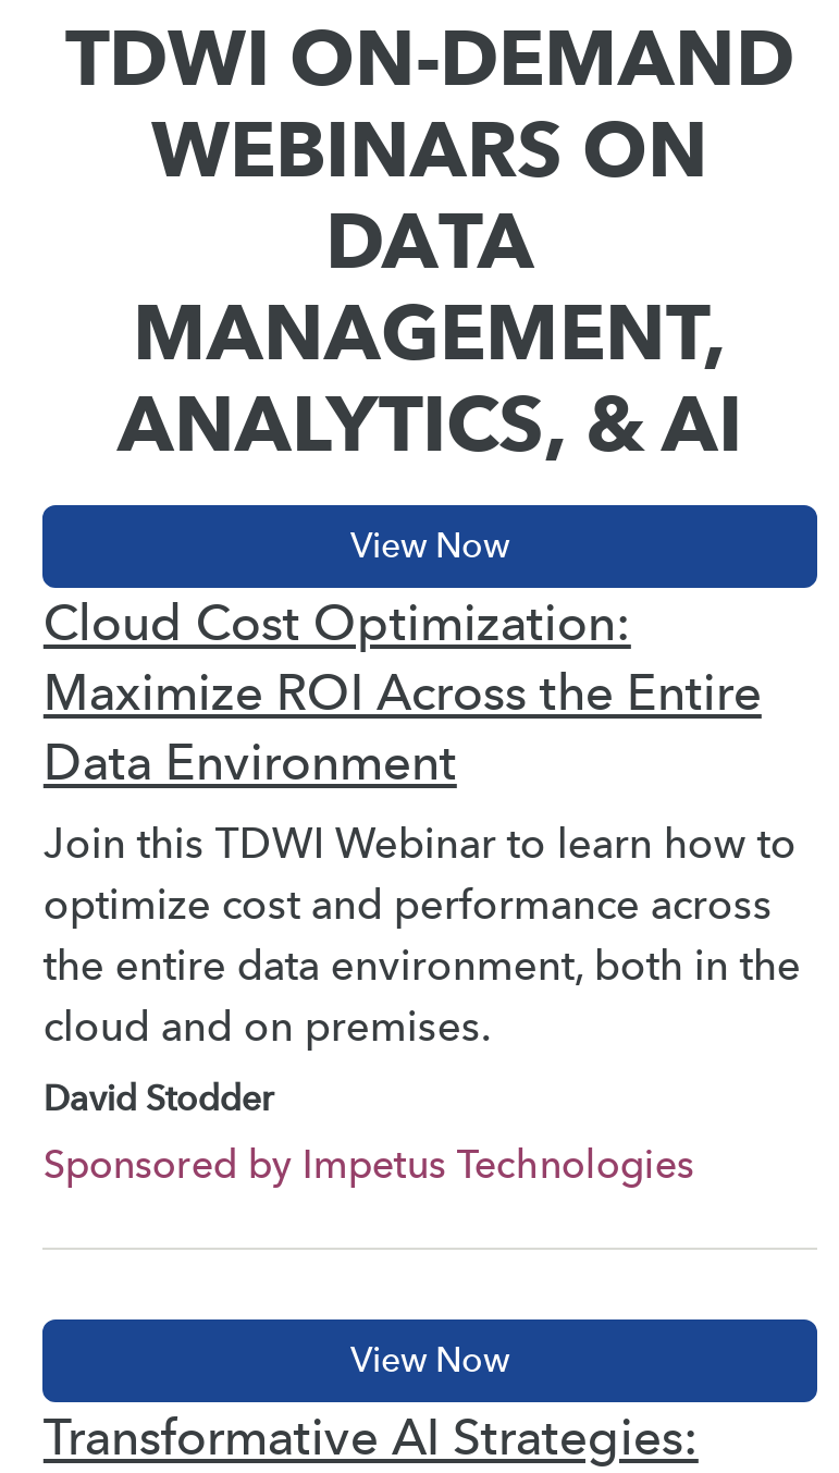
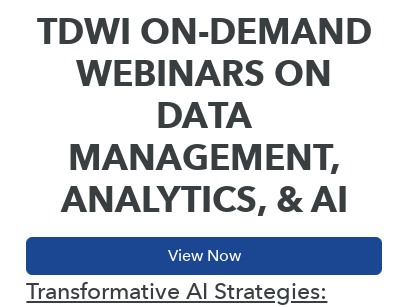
- Cloud Cost Optimization:
- Maximize ROI Across the Entire
- Data Environment
- Join this TDWI Webinar to learn how to
- optimize cost and performance across
- the entire data environment, both in the
- cloud and on premises.
- David Stodder
- Sponsored by Impetus Technologies
